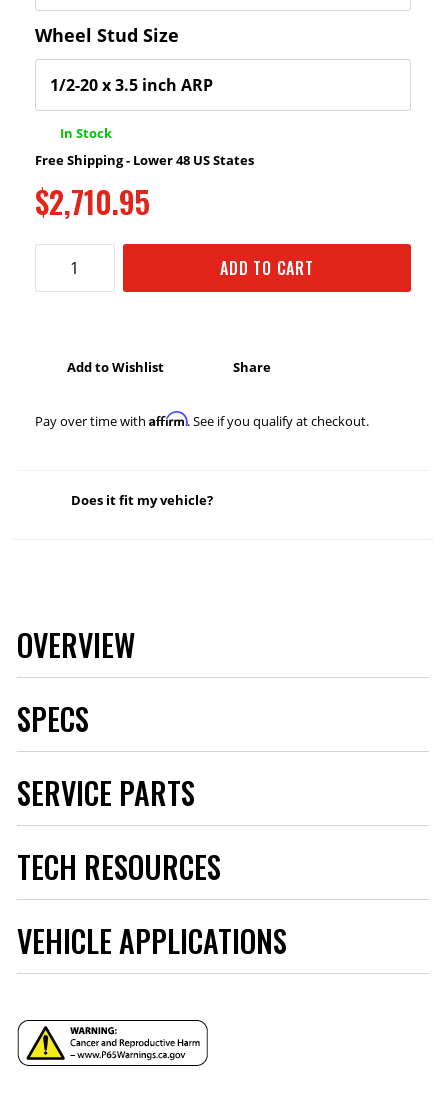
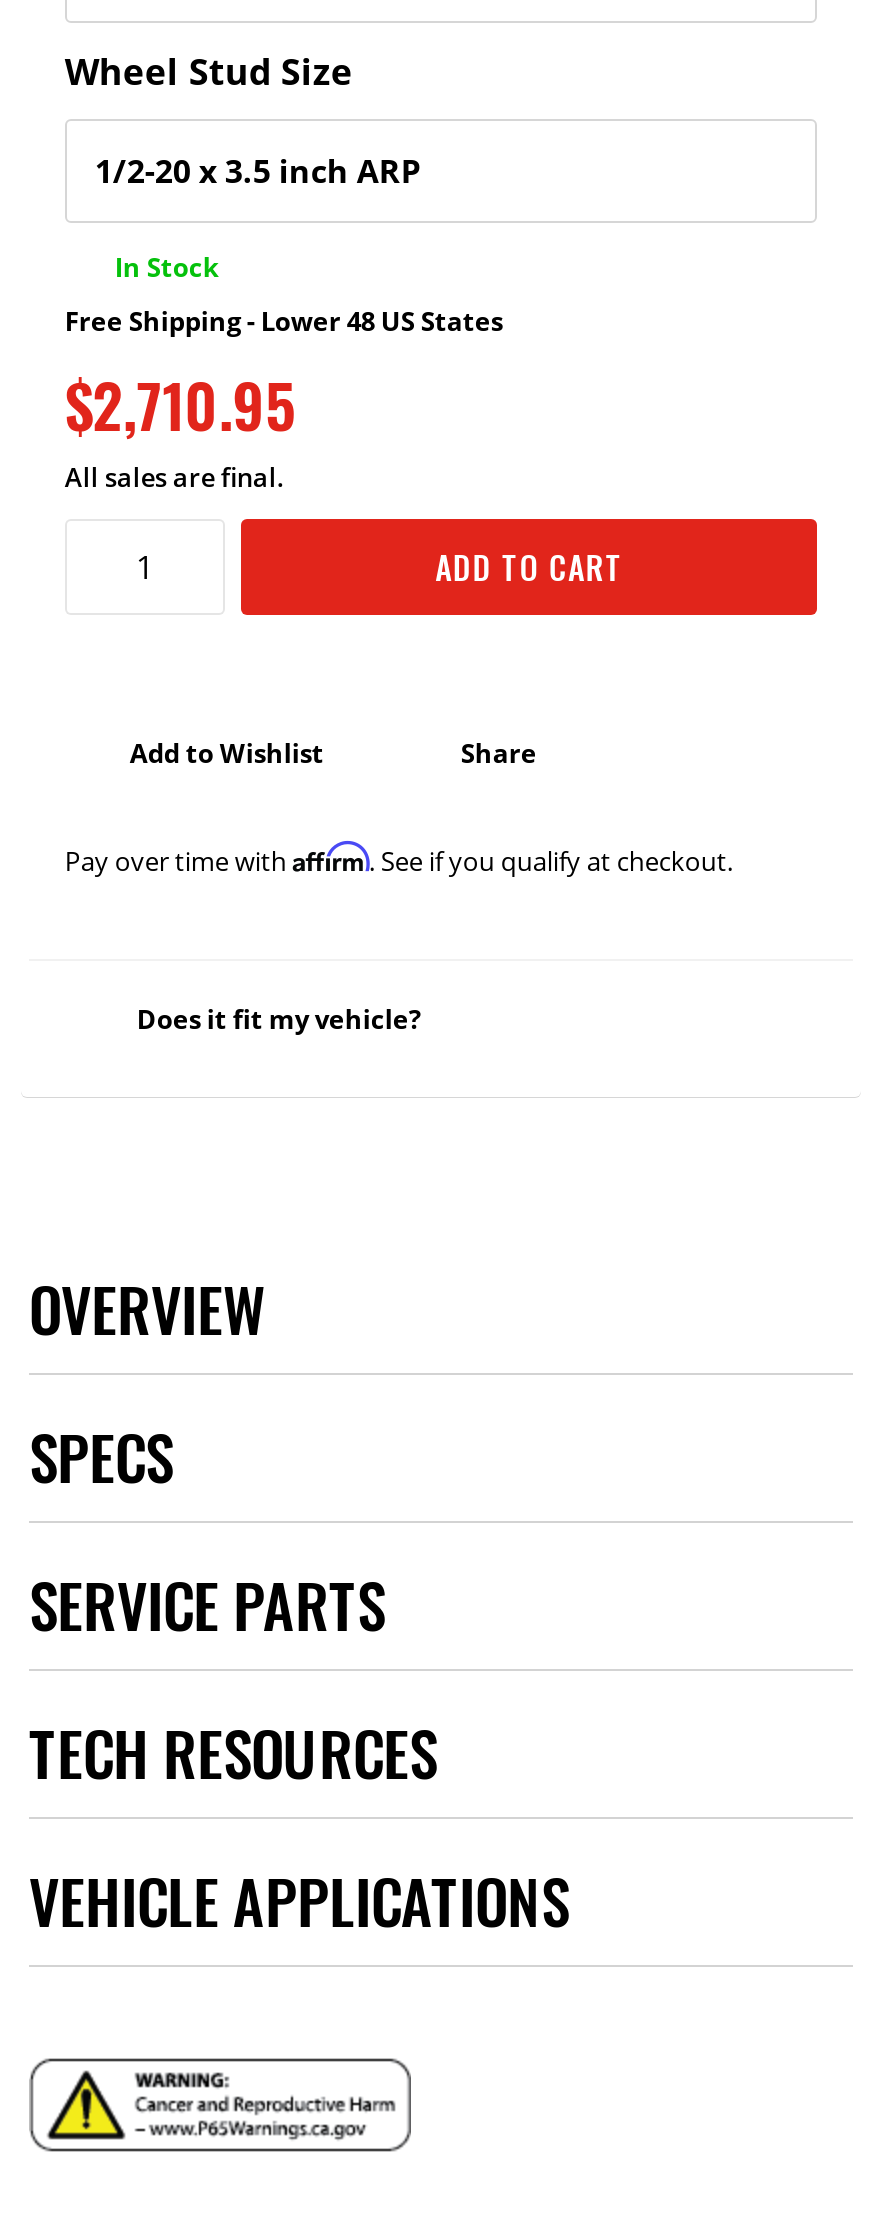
+ All sales are final.
